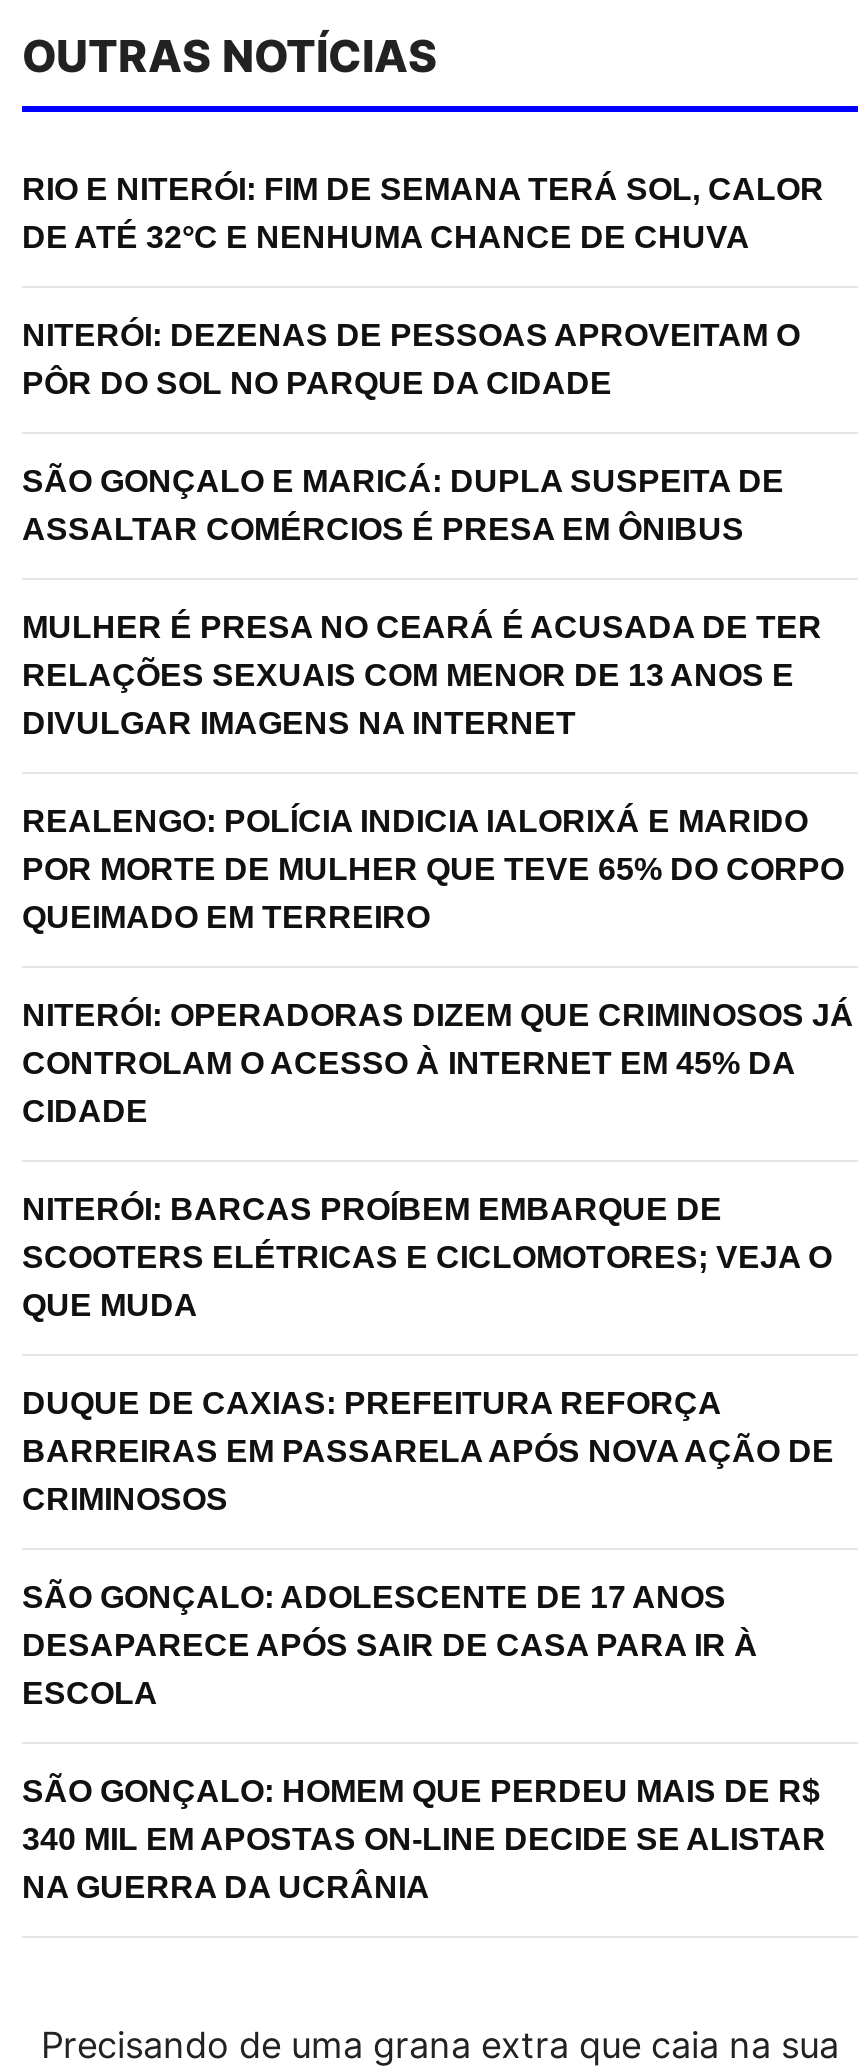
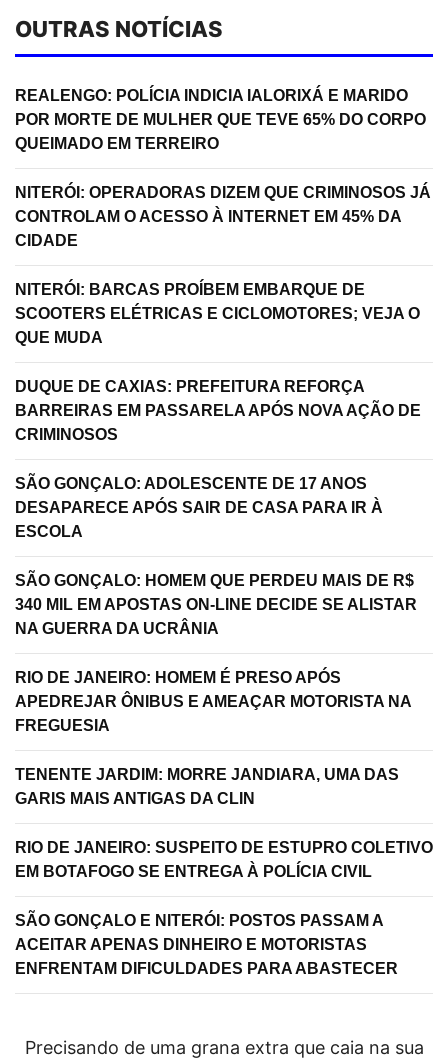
- RIO E NITERÓI: FIM DE SEMANA TERÁ SOL, CALOR
- DE ATÉ 32°C E NENHUMA CHANCE DE CHUVA
- NITERÓI: DEZENAS DE PESSOAS APROVEITAM O
- PÔR DO SOL NO PARQUE DA CIDADE
- SÃO GONÇALO E MARICÁ: DUPLA SUSPEITA DE
- ASSALTAR COMÉRCIOS É PRESA EM ÔNIBUS
- MULHER É PRESA NO CEARÁ É ACUSADA DE TER
- RELAÇÕES SEXUAIS COM MENOR DE 13 ANOS E
- DIVULGAR IMAGENS NA INTERNET

moved up: REALENGO: POLÍCIA INDICIA IALORIXÁ E MARIDO | POR MORTE DE MULHER QUE TEVE 65% DO CORPO | QUEIMADO EM TERREIRO | ... | 340 MIL EM APOSTAS ON-LINE DECIDE SE ALISTAR | NA GUERRA DA UCRÂNIA

+ RIO DE JANEIRO: HOMEM É PRESO APÓS
+ APEDREJAR ÔNIBUS E AMEAÇAR MOTORISTA NA
+ FREGUESIA
+ TENENTE JARDIM: MORRE JANDIARA, UMA DAS
+ GARIS MAIS ANTIGAS DA CLIN
+ RIO DE JANEIRO: SUSPEITO DE ESTUPRO COLETIVO
+ EM BOTAFOGO SE ENTREGA À POLÍCIA CIVIL
+ SÃO GONÇALO E NITERÓI: POSTOS PASSAM A
+ ACEITAR APENAS DINHEIRO E MOTORISTAS
+ ENFRENTAM DIFICULDADES PARA ABASTECER
